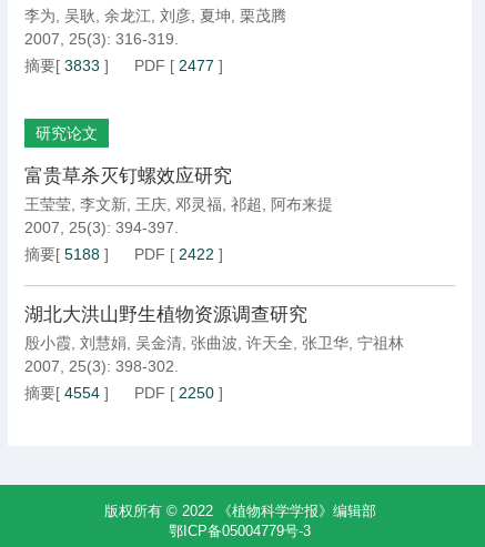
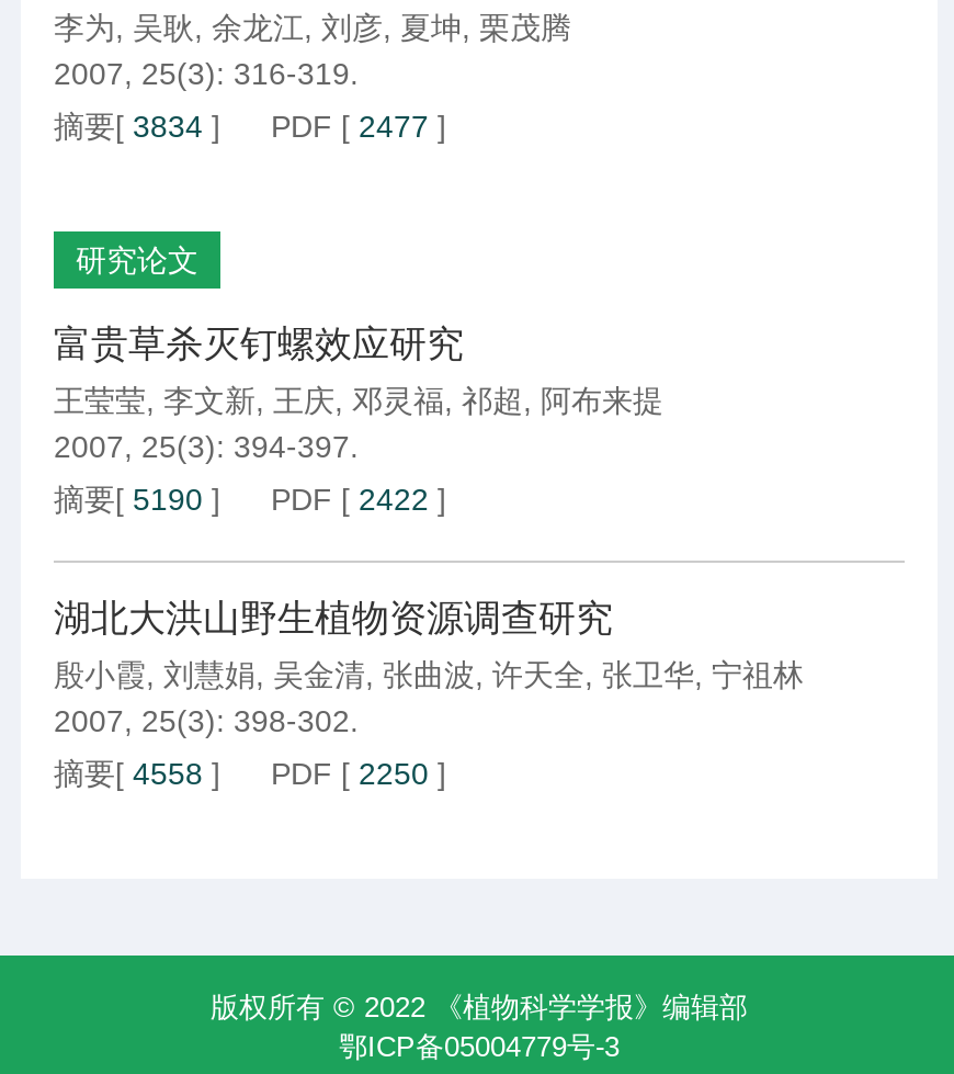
- 摘要[3833] PDF [2477]
+ 摘要[3834] PDF [2477]

- 摘要[5188] PDF [2422]
+ 摘要[5190] PDF [2422]

- 摘要[4554] PDF [2250]
+ 摘要[4558] PDF [2250]
